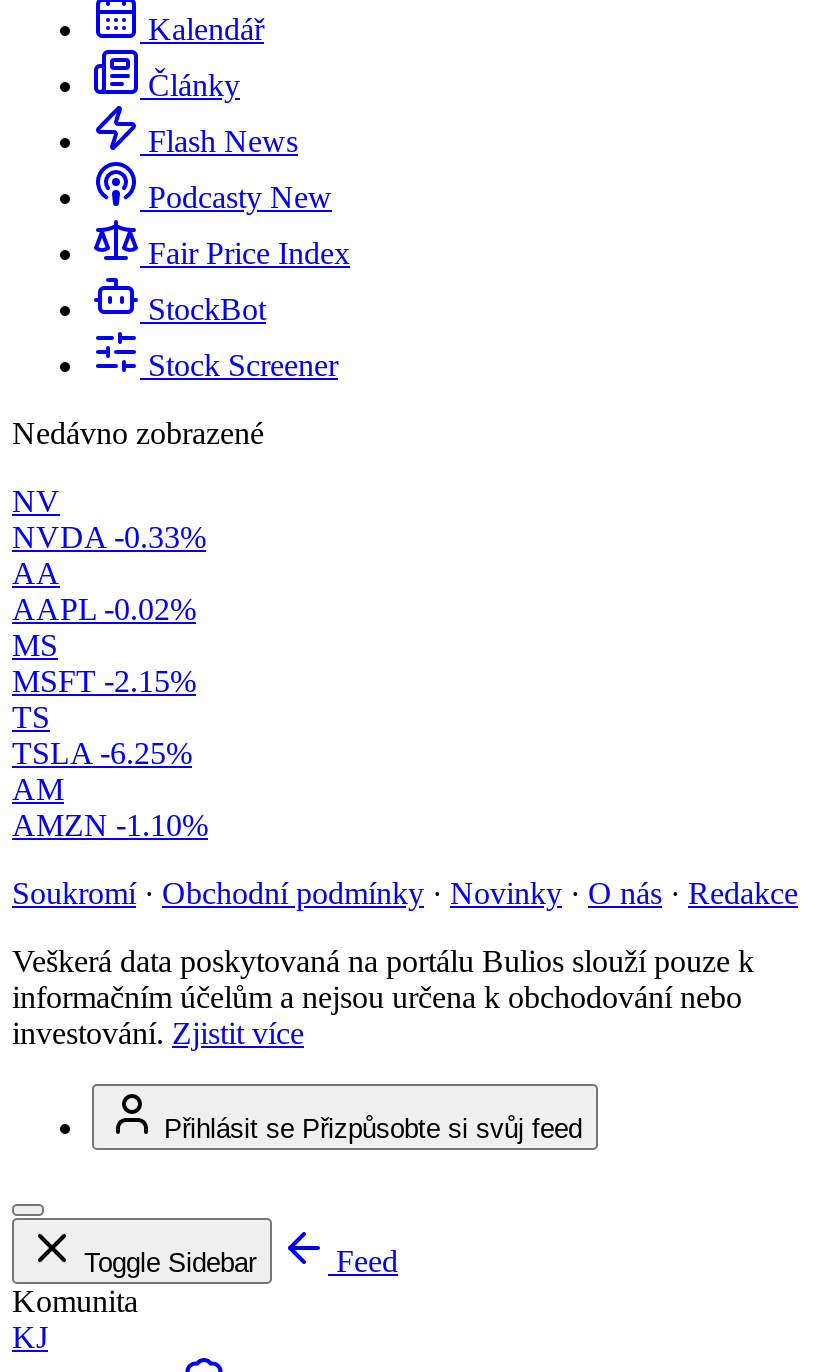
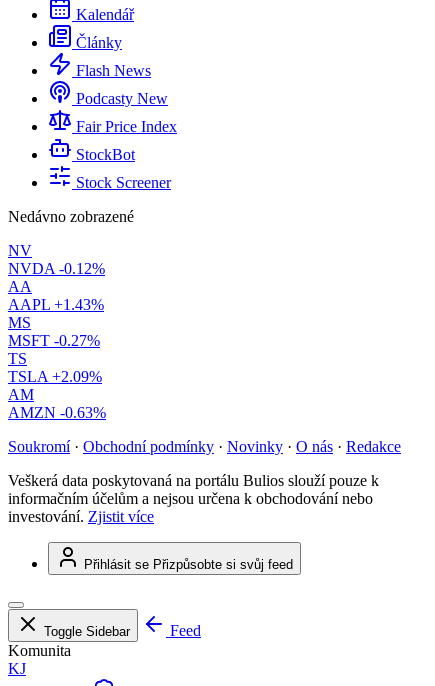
- NVDA -0.33%
+ NVDA -0.12%

- AAPL -0.02%
+ AAPL +1.43%

- MSFT -2.15%
+ MSFT -0.27%

- TSLA -6.25%
+ TSLA +2.09%

- AMZN -1.10%
+ AMZN -0.63%
